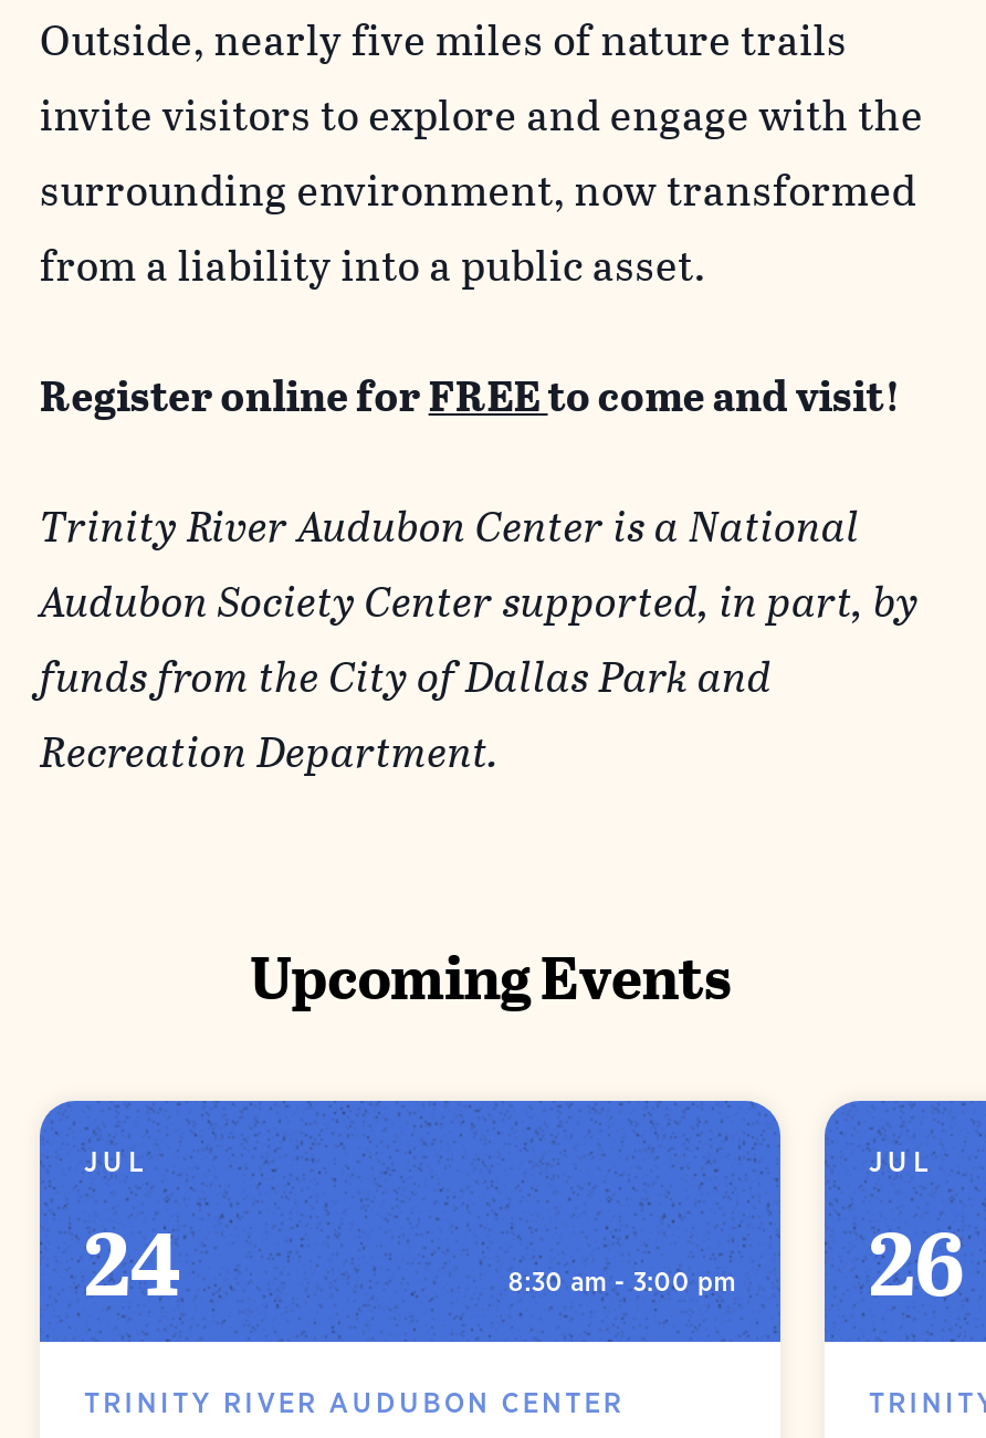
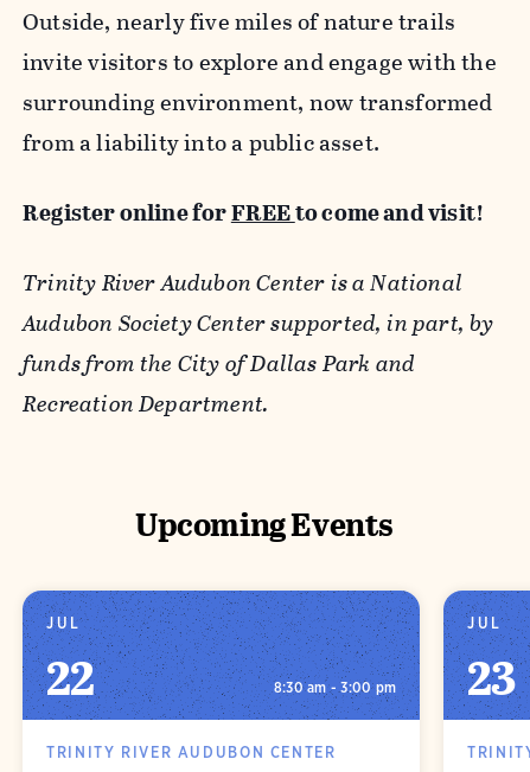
- 24
+ 22

- 26
+ 23
